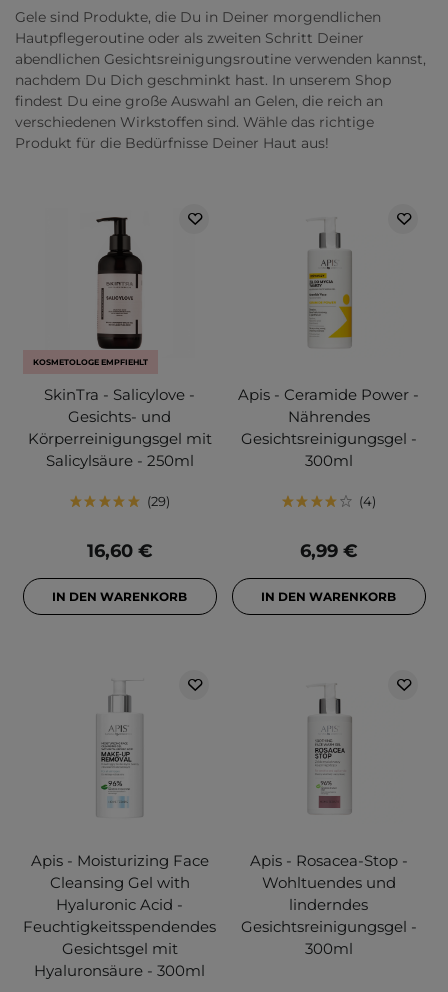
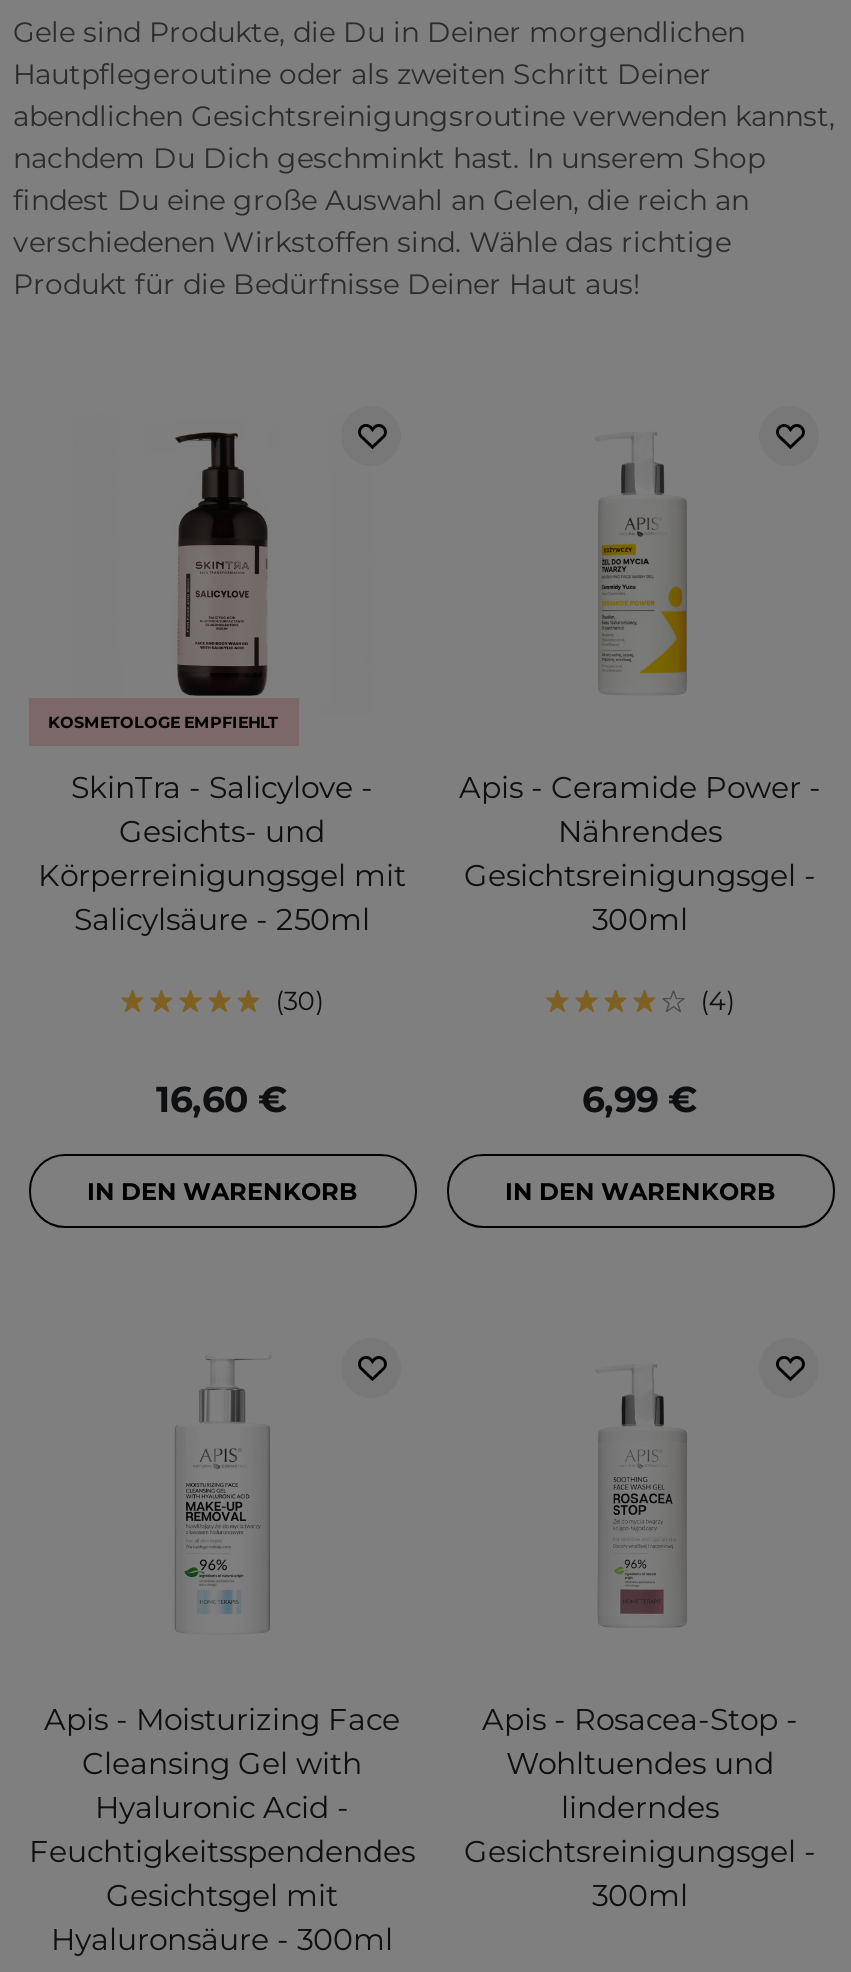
- 29
+ 30
